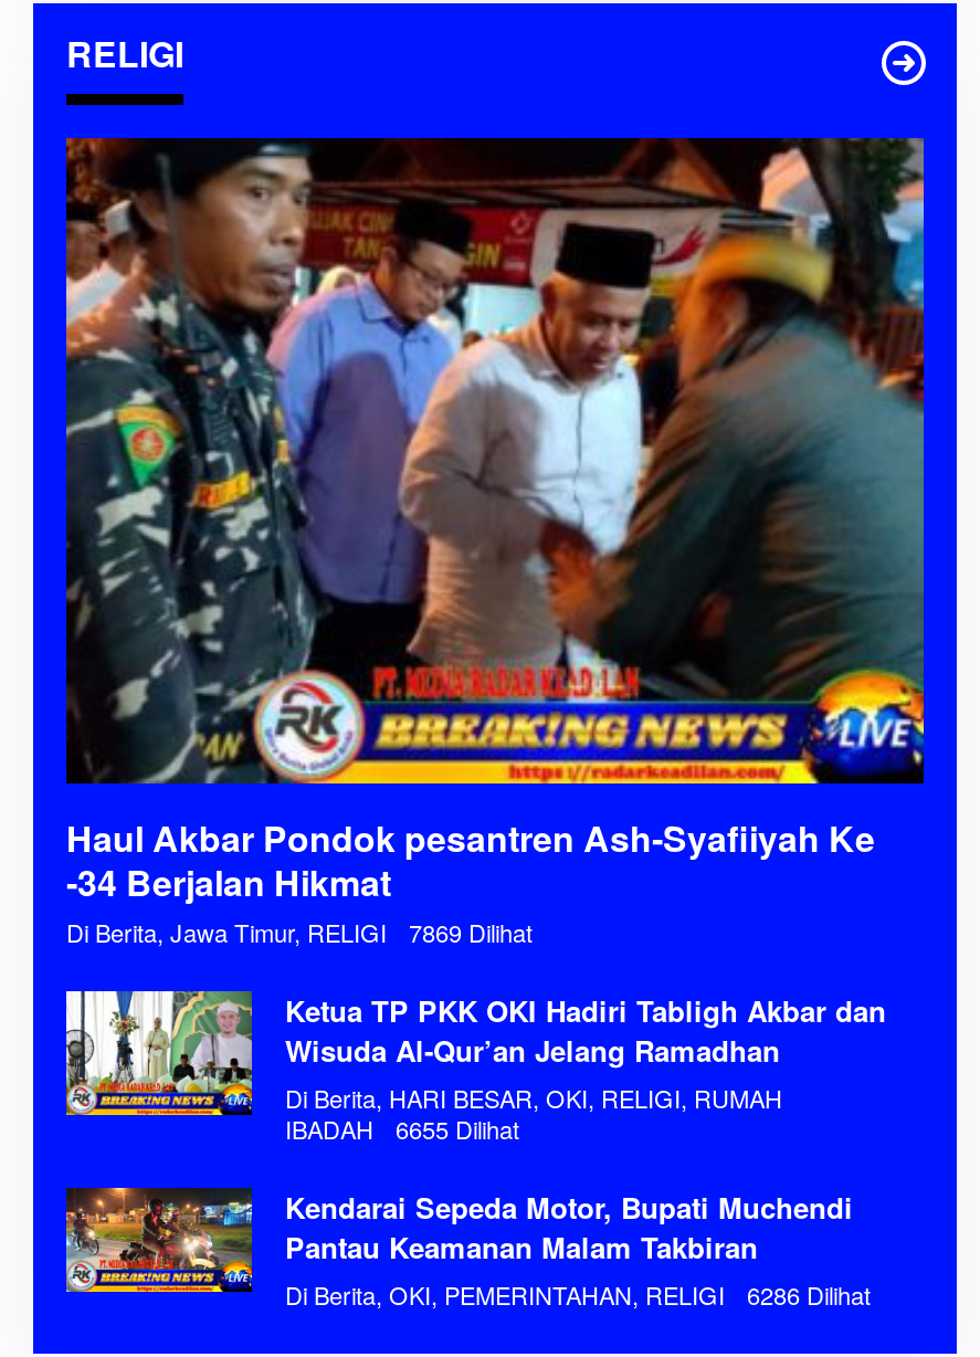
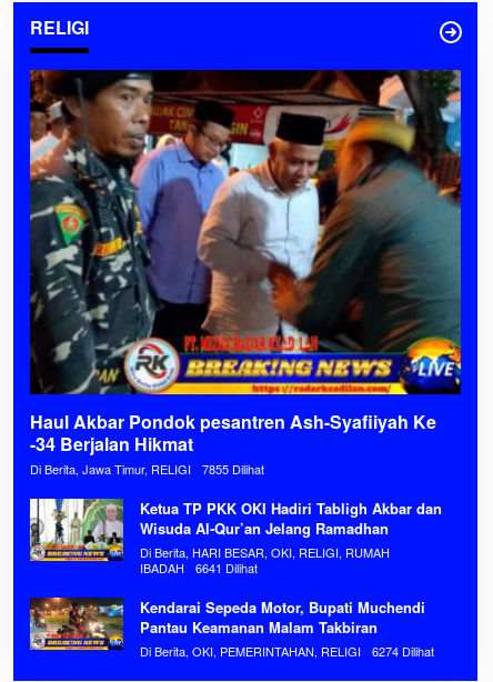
- Di Berita, Jawa Timur, RELIGI 7869 Dilihat
+ Di Berita, Jawa Timur, RELIGI 7855 Dilihat

- IBADAH 6655 Dilihat
+ IBADAH 6641 Dilihat

- Di Berita, OKI, PEMERINTAHAN, RELIGI 6286 Dilihat
+ Di Berita, OKI, PEMERINTAHAN, RELIGI 6274 Dilihat
